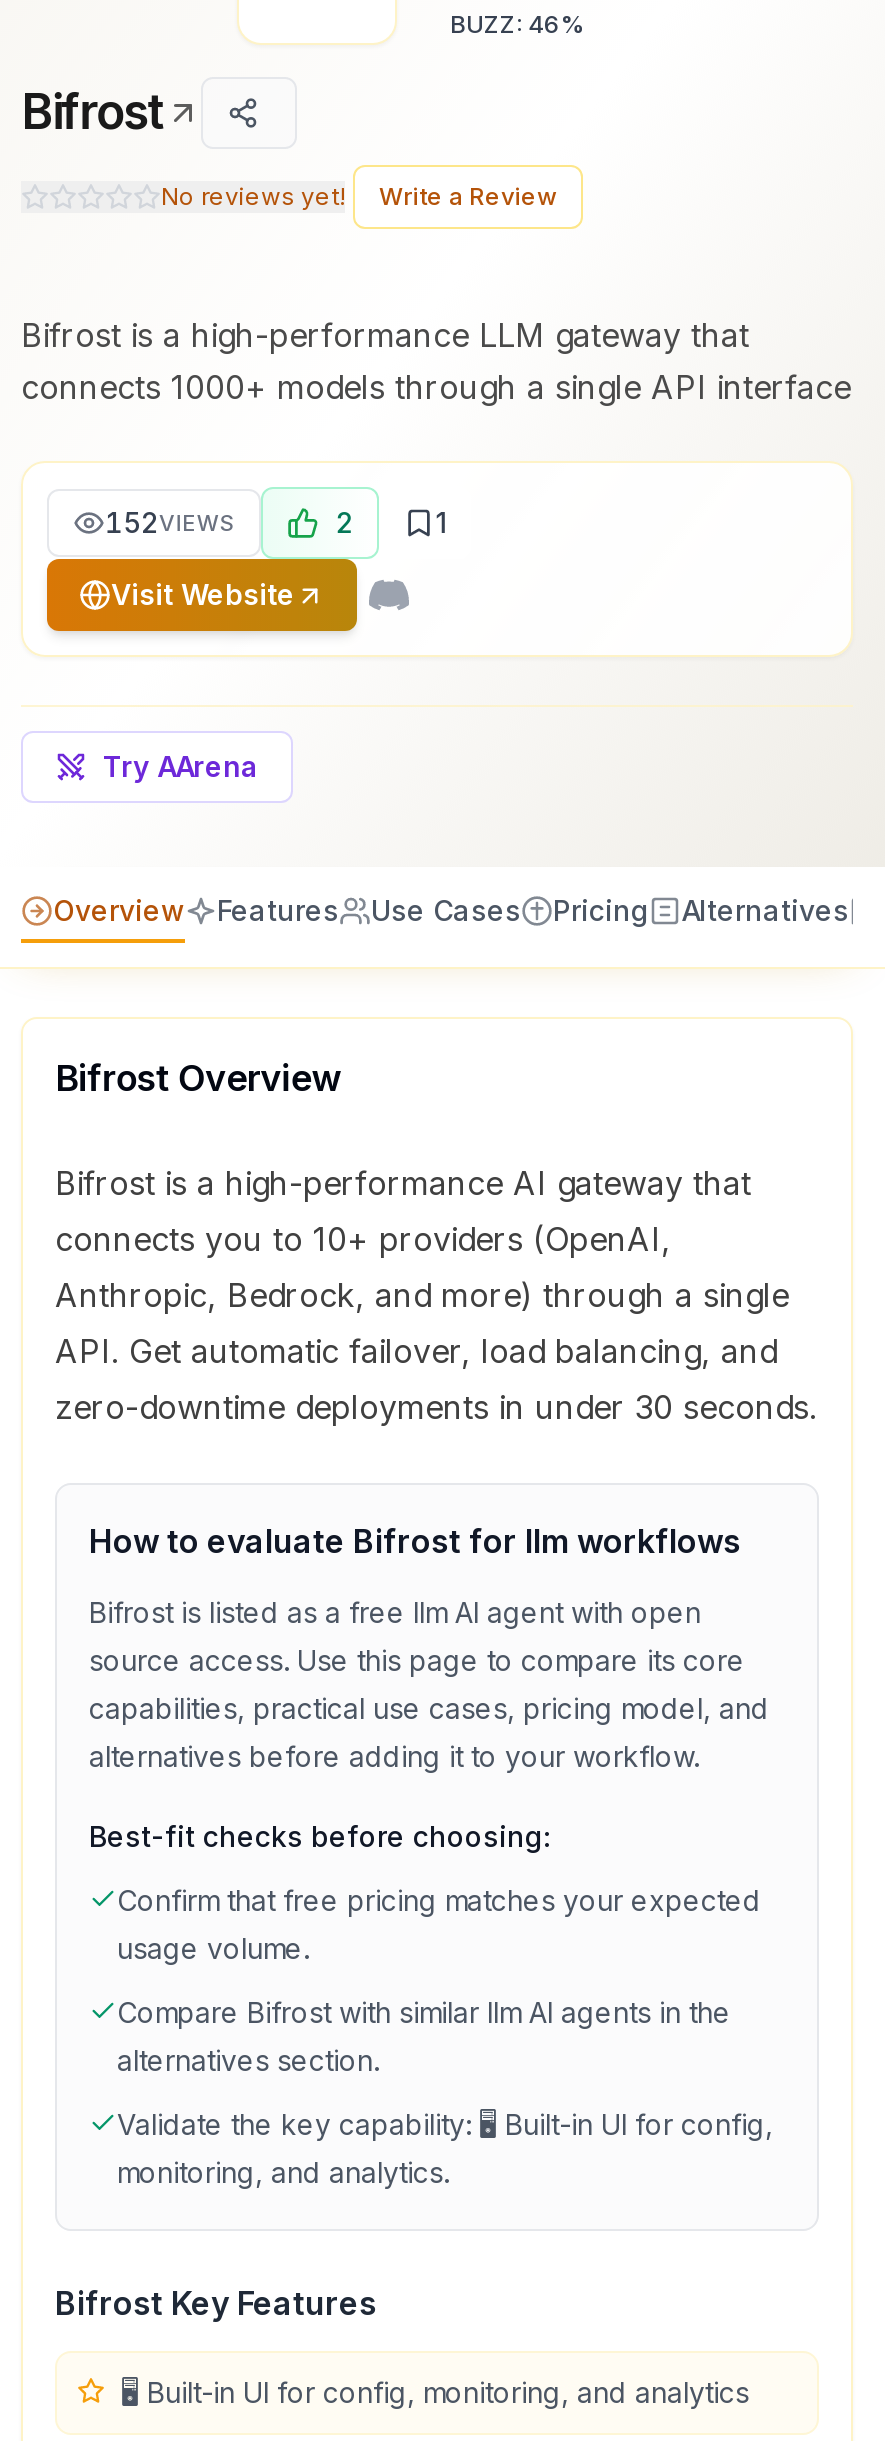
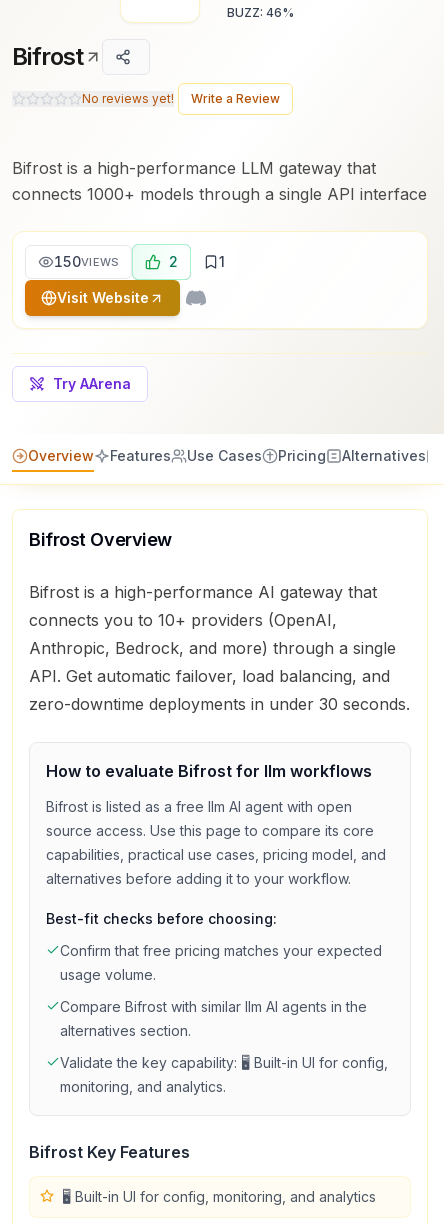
- 152VIEWS
+ 150VIEWS
